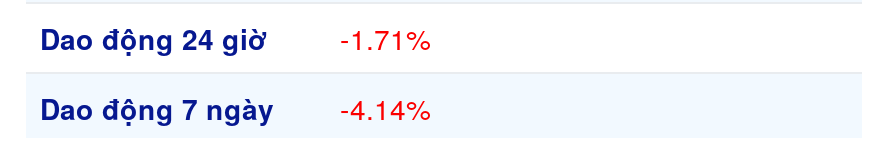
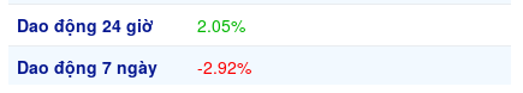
- Dao động 24 giờ -1.71%
+ Dao động 24 giờ 2.05%

- Dao động 7 ngày -4.14%
+ Dao động 7 ngày -2.92%
